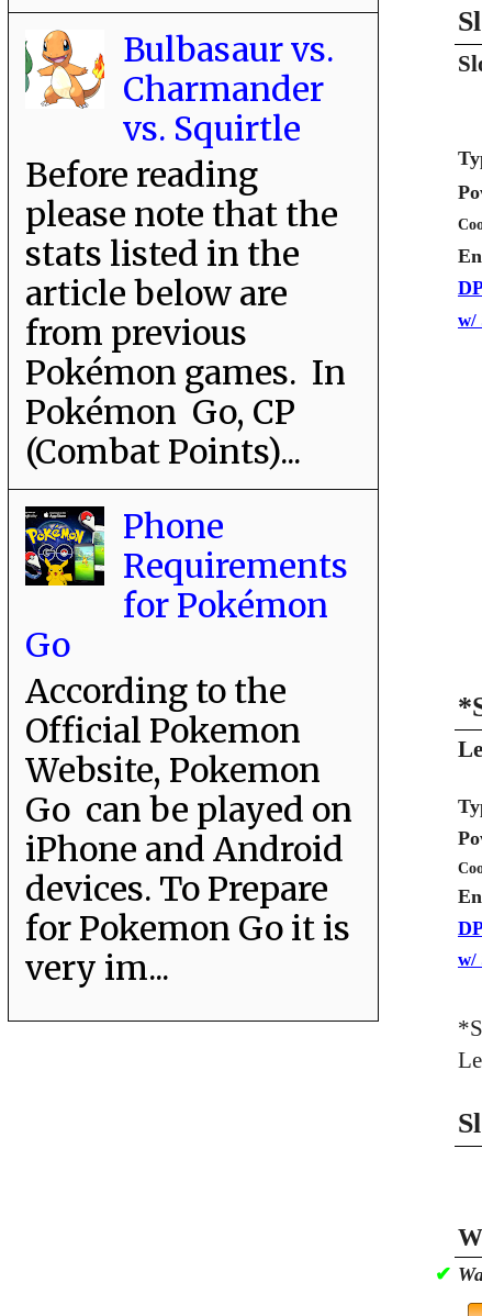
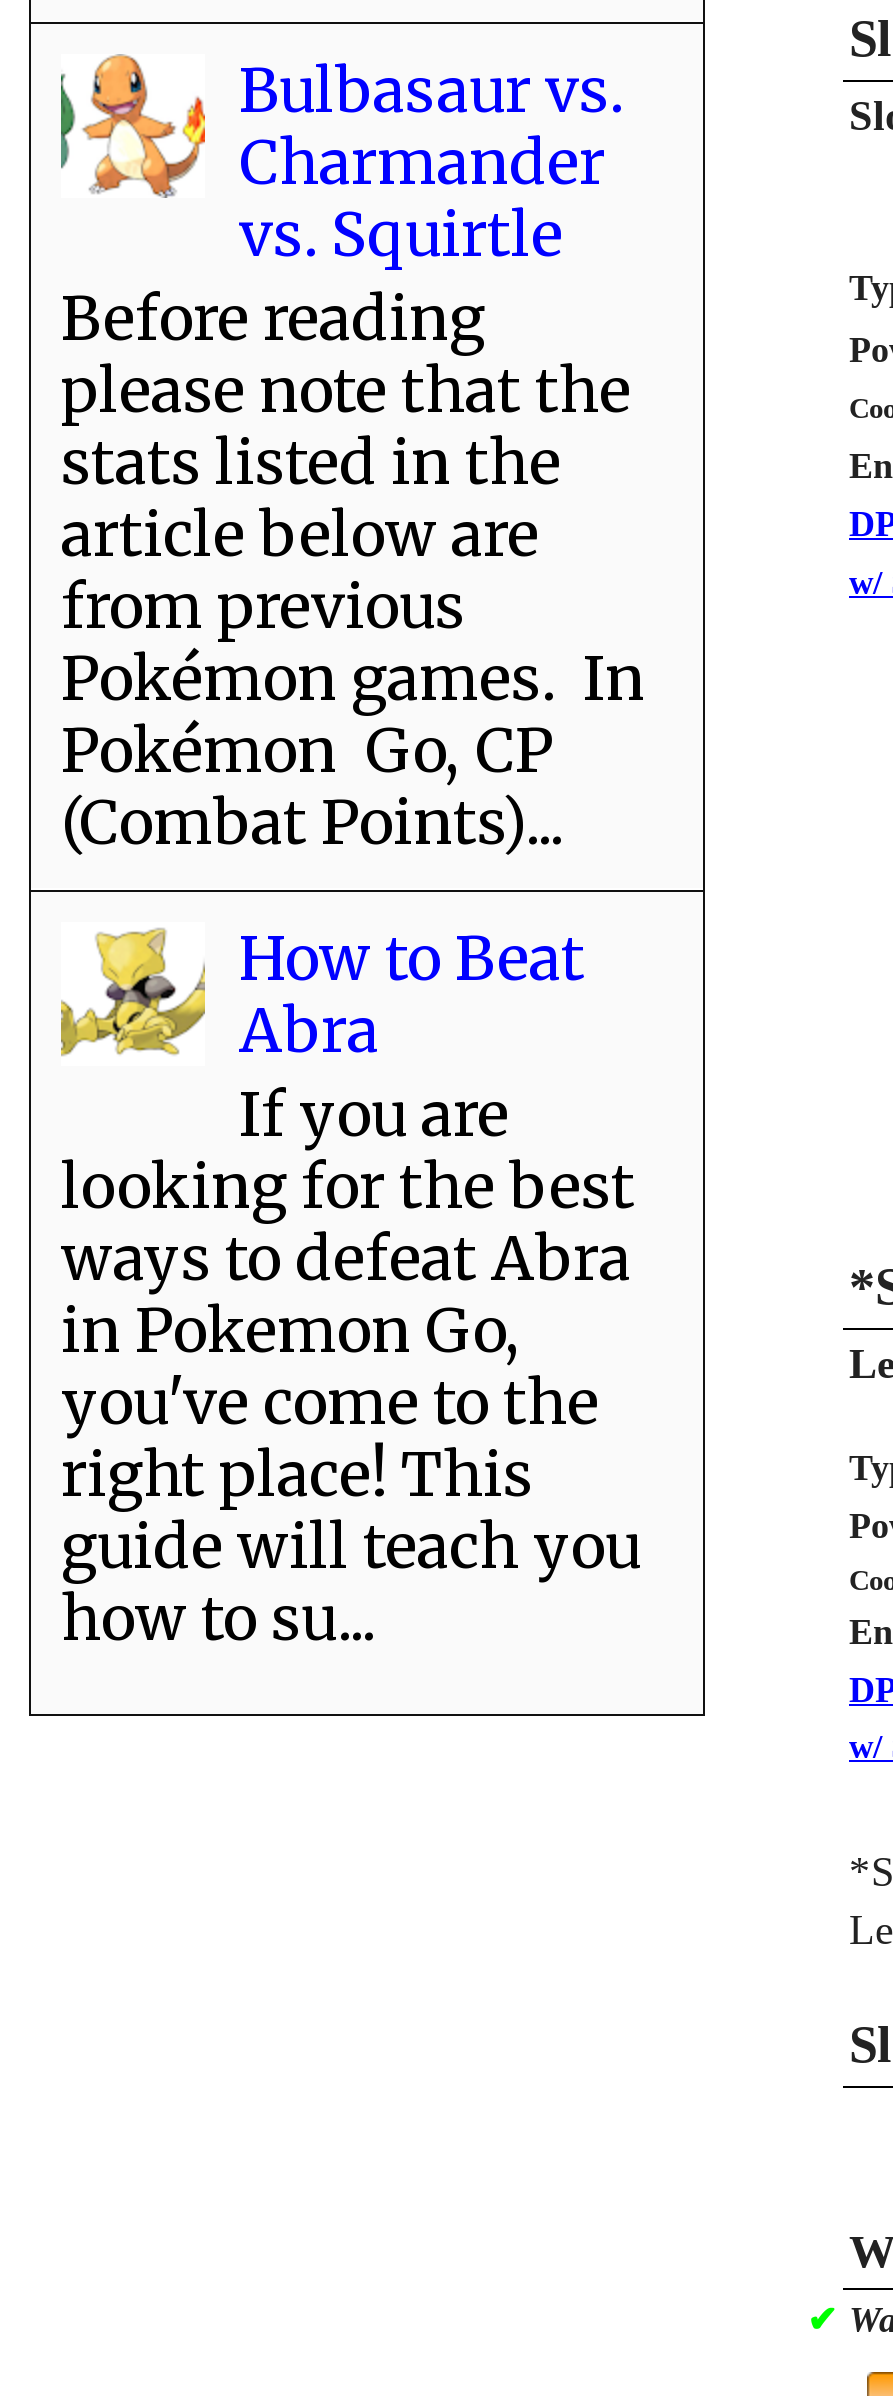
- [image]
- Phone
- Requirements
- for Pokémon
- Go
- According to the
- Official Pokemon
- Website, Pokemon
- Go can be played on
- iPhone and Android
- devices. To Prepare
- for Pokemon Go it is
- very im...
+ [image]
+ How to Beat
+ Abra
+ If you are
+ looking for the best
+ ways to defeat Abra
+ in Pokemon Go,
+ you've come to the
+ right place! This
+ guide will teach you
+ how to su...
